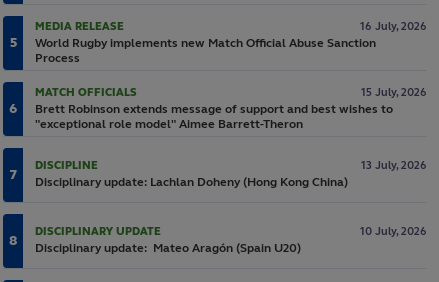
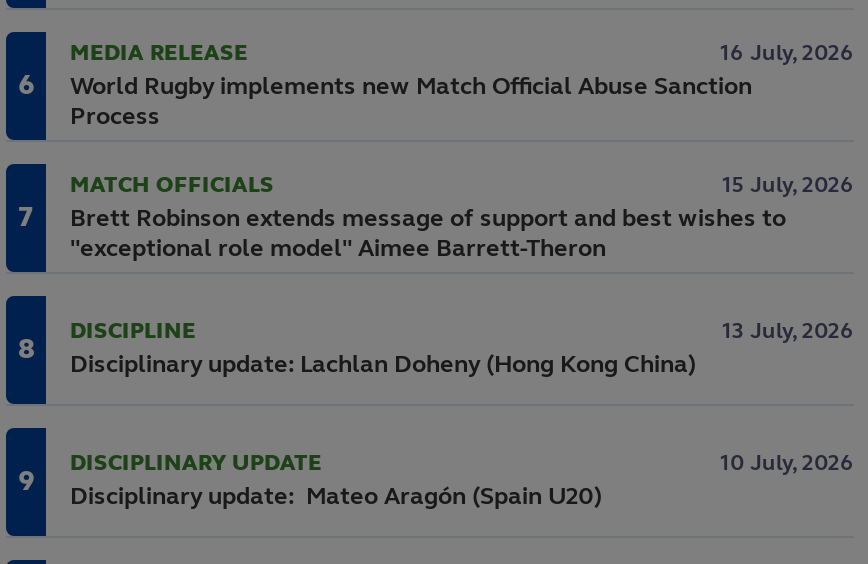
- 5 World Rugby implements new Match Official Abuse Sanction
+ 6 World Rugby implements new Match Official Abuse Sanction

- 6 Brett Robinson extends message of support and best wishes to
+ 7 Brett Robinson extends message of support and best wishes to

- 7 Disciplinary update: Lachlan Doheny (Hong Kong China)
+ 8 Disciplinary update: Lachlan Doheny (Hong Kong China)

- 8 Disciplinary update: Mateo Aragón (Spain U20)
+ 9 Disciplinary update: Mateo Aragón (Spain U20)
